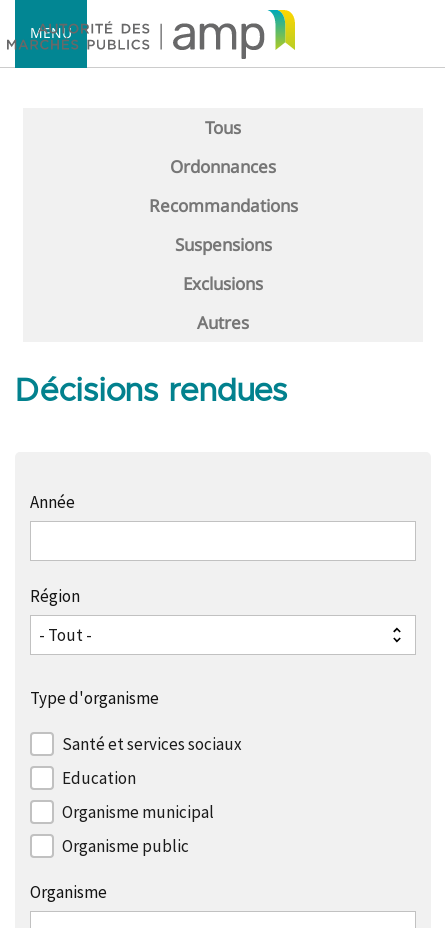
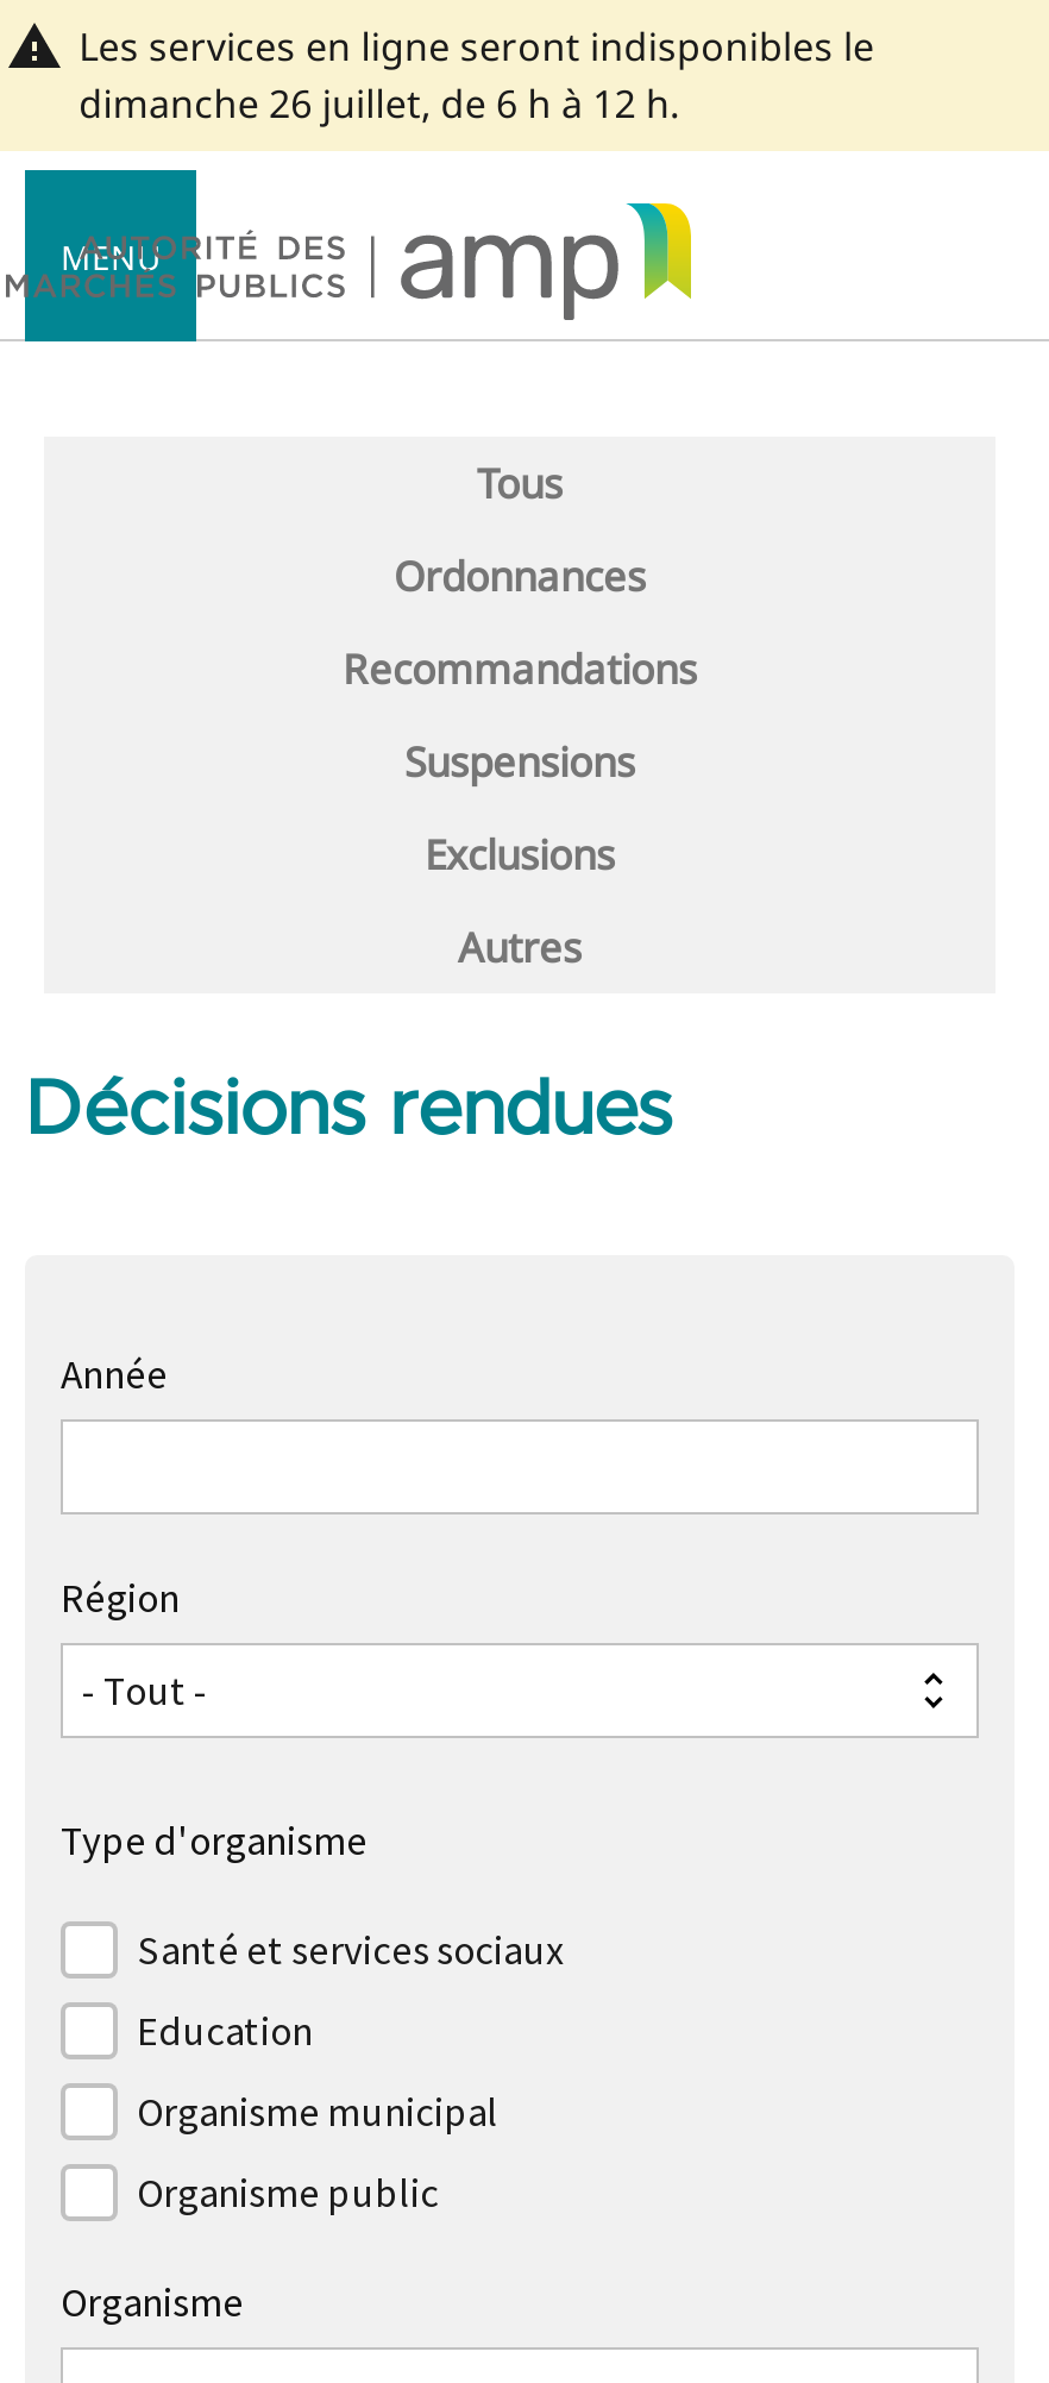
+ Les services en ligne seront indisponibles le
+ dimanche 26 juillet, de 6 h à 12 h.
